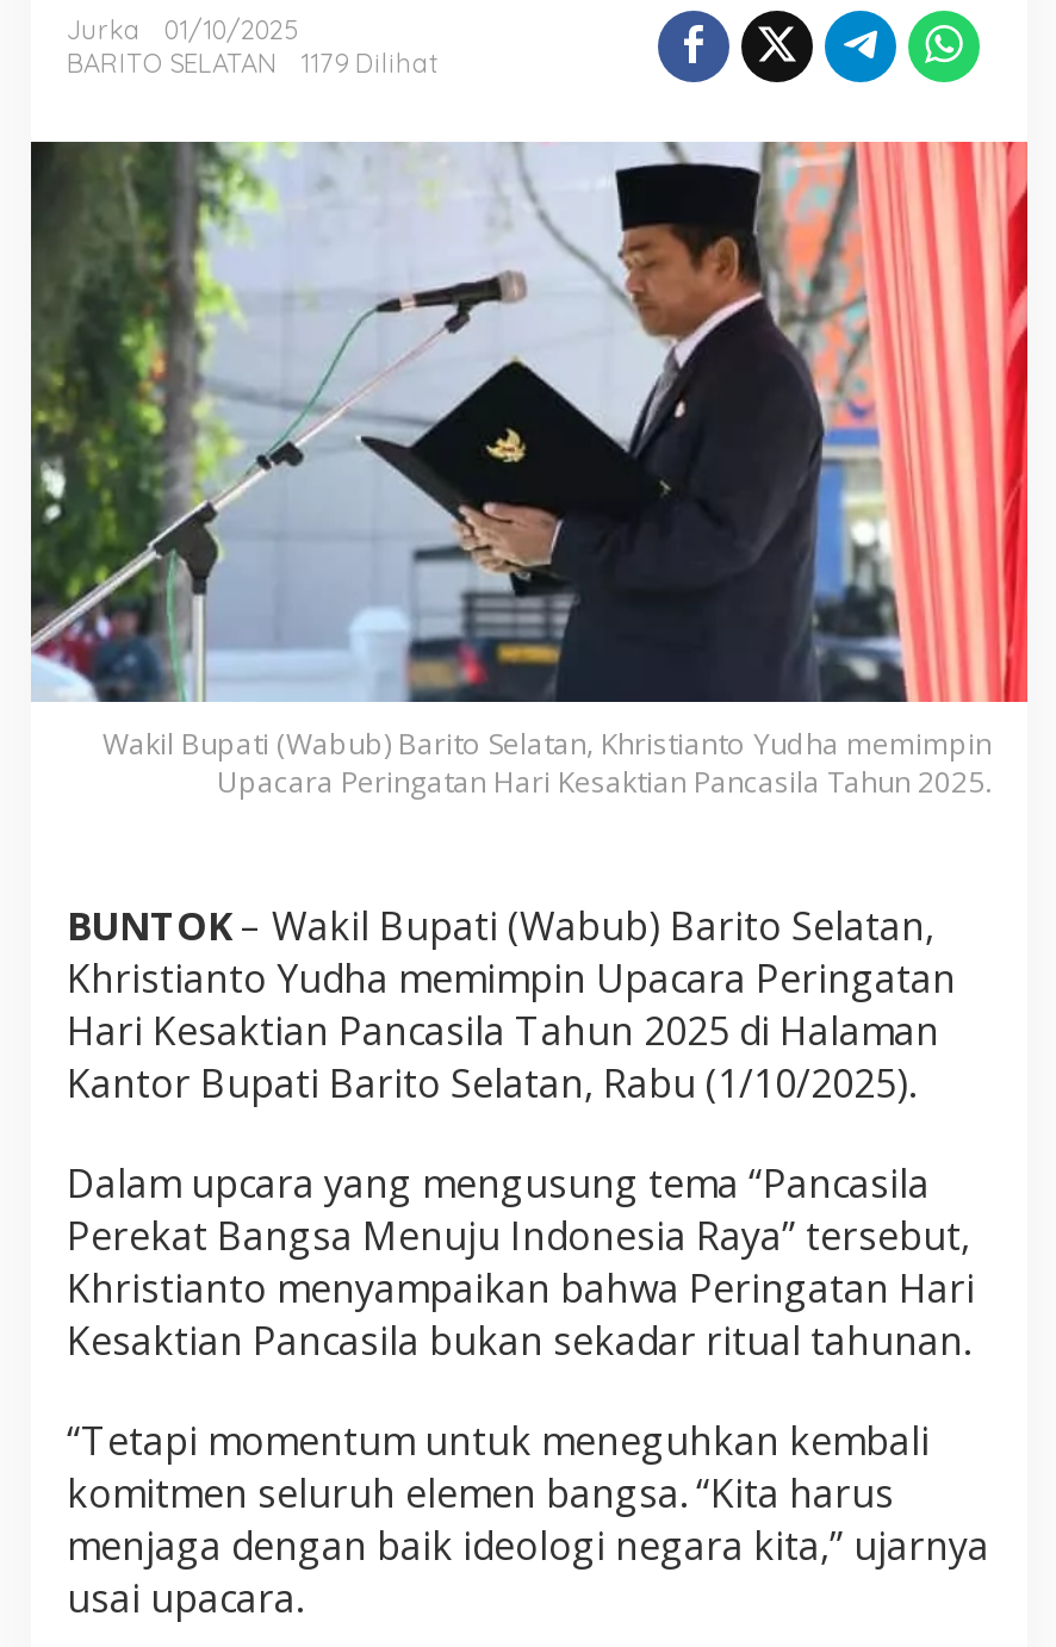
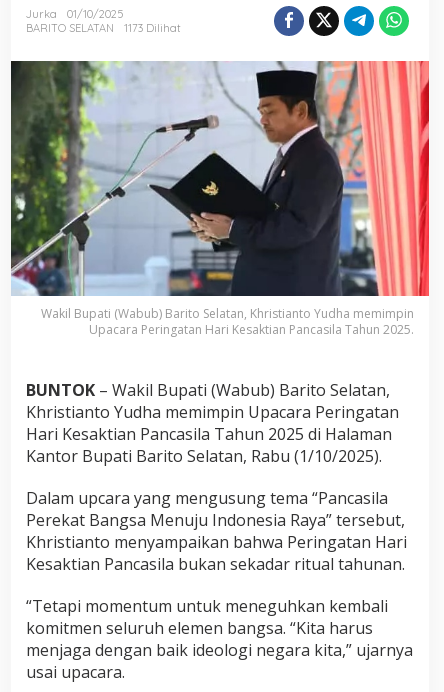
- BARITO SELATAN 1179 Dilihat
+ BARITO SELATAN 1173 Dilihat
